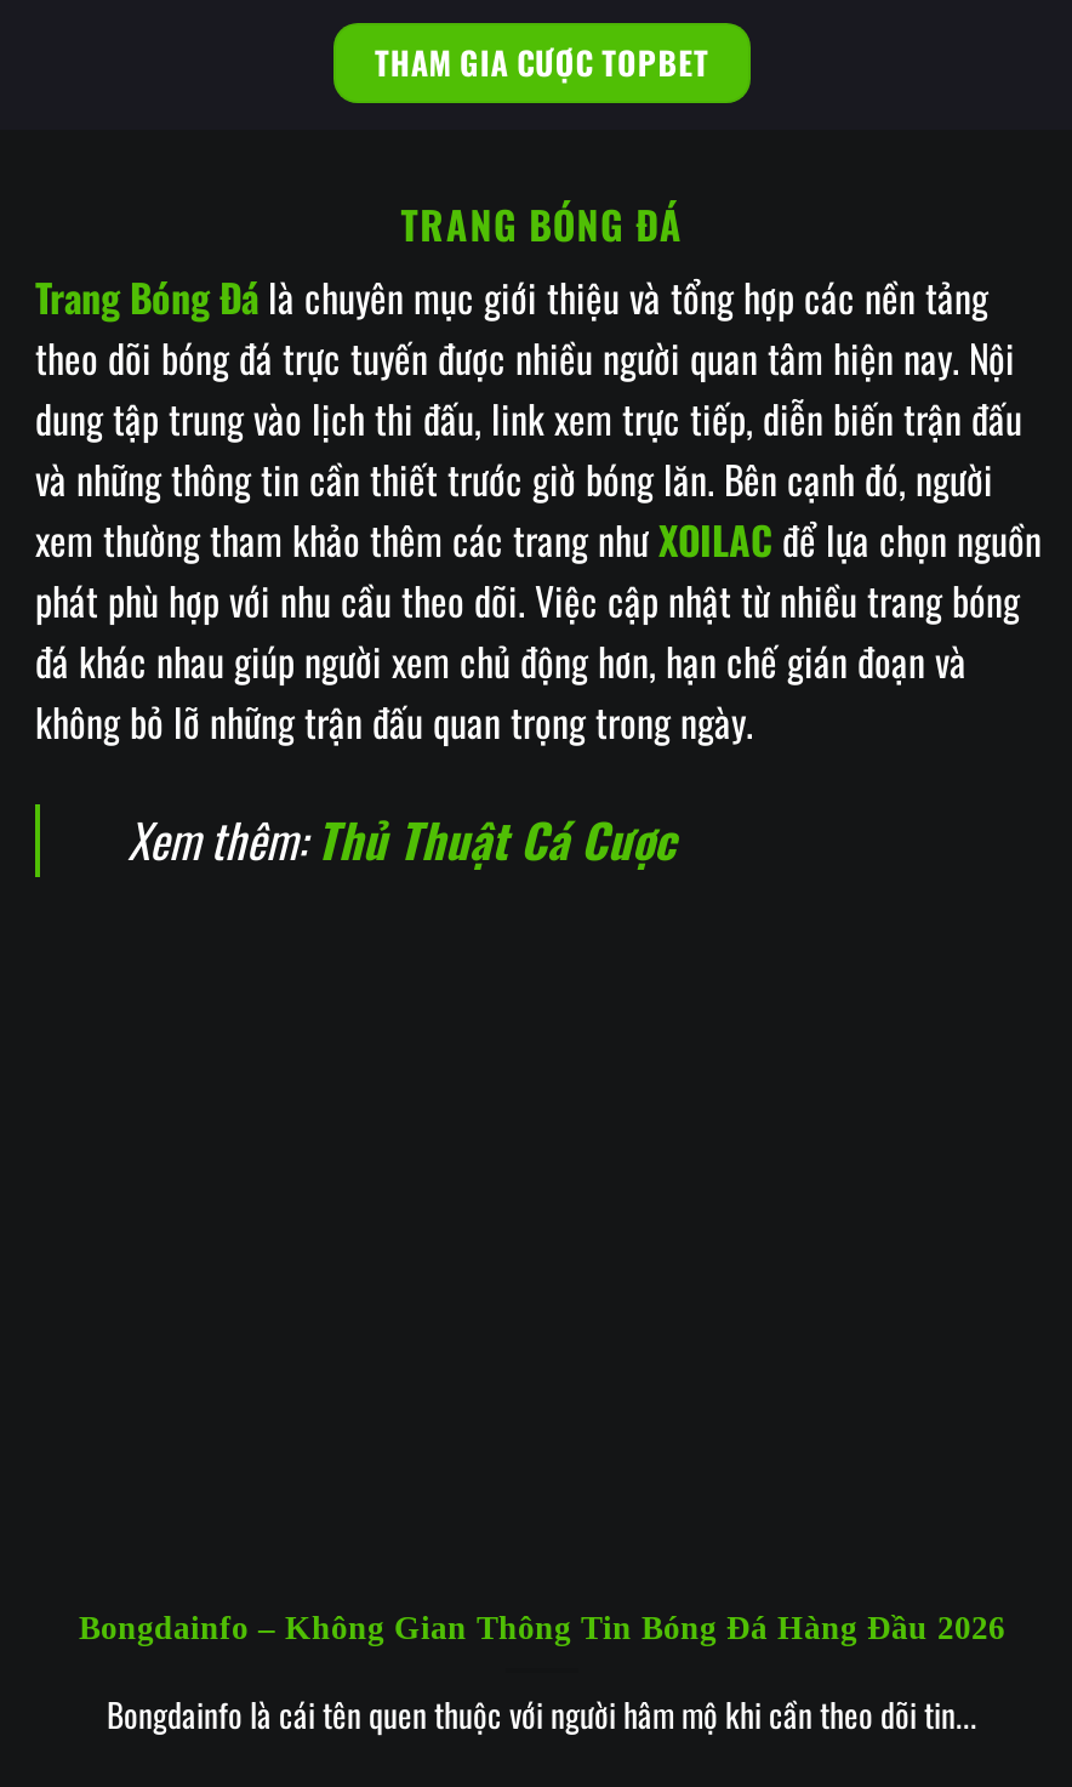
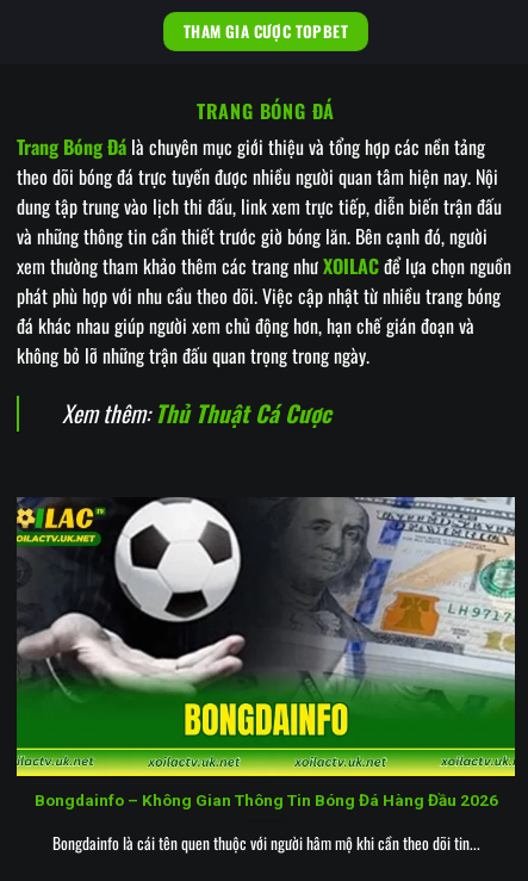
+ [image]
